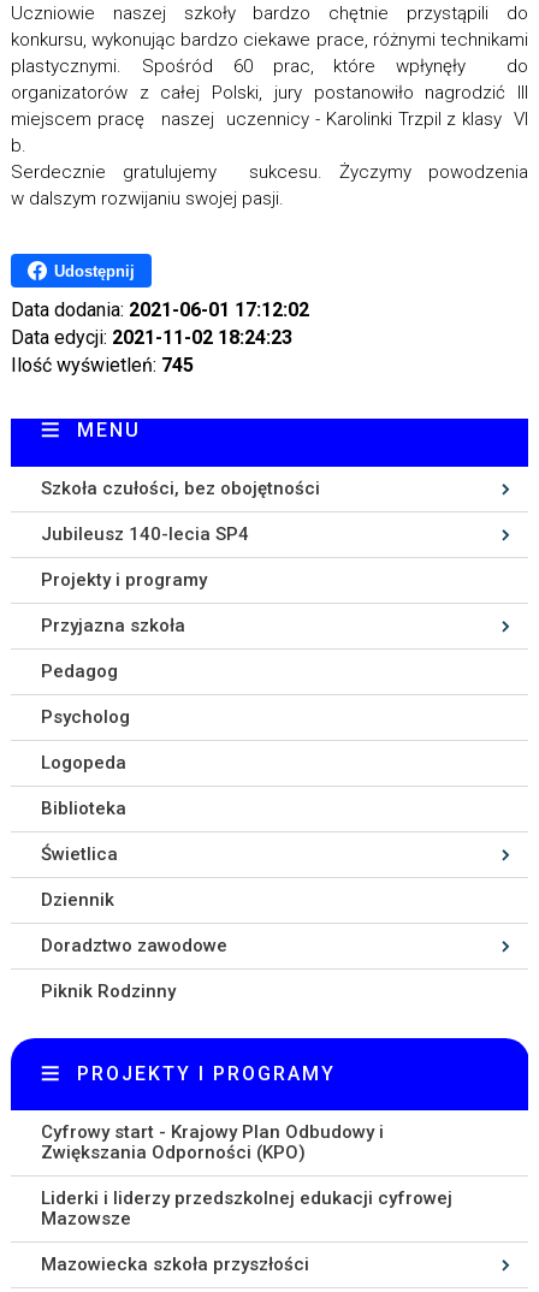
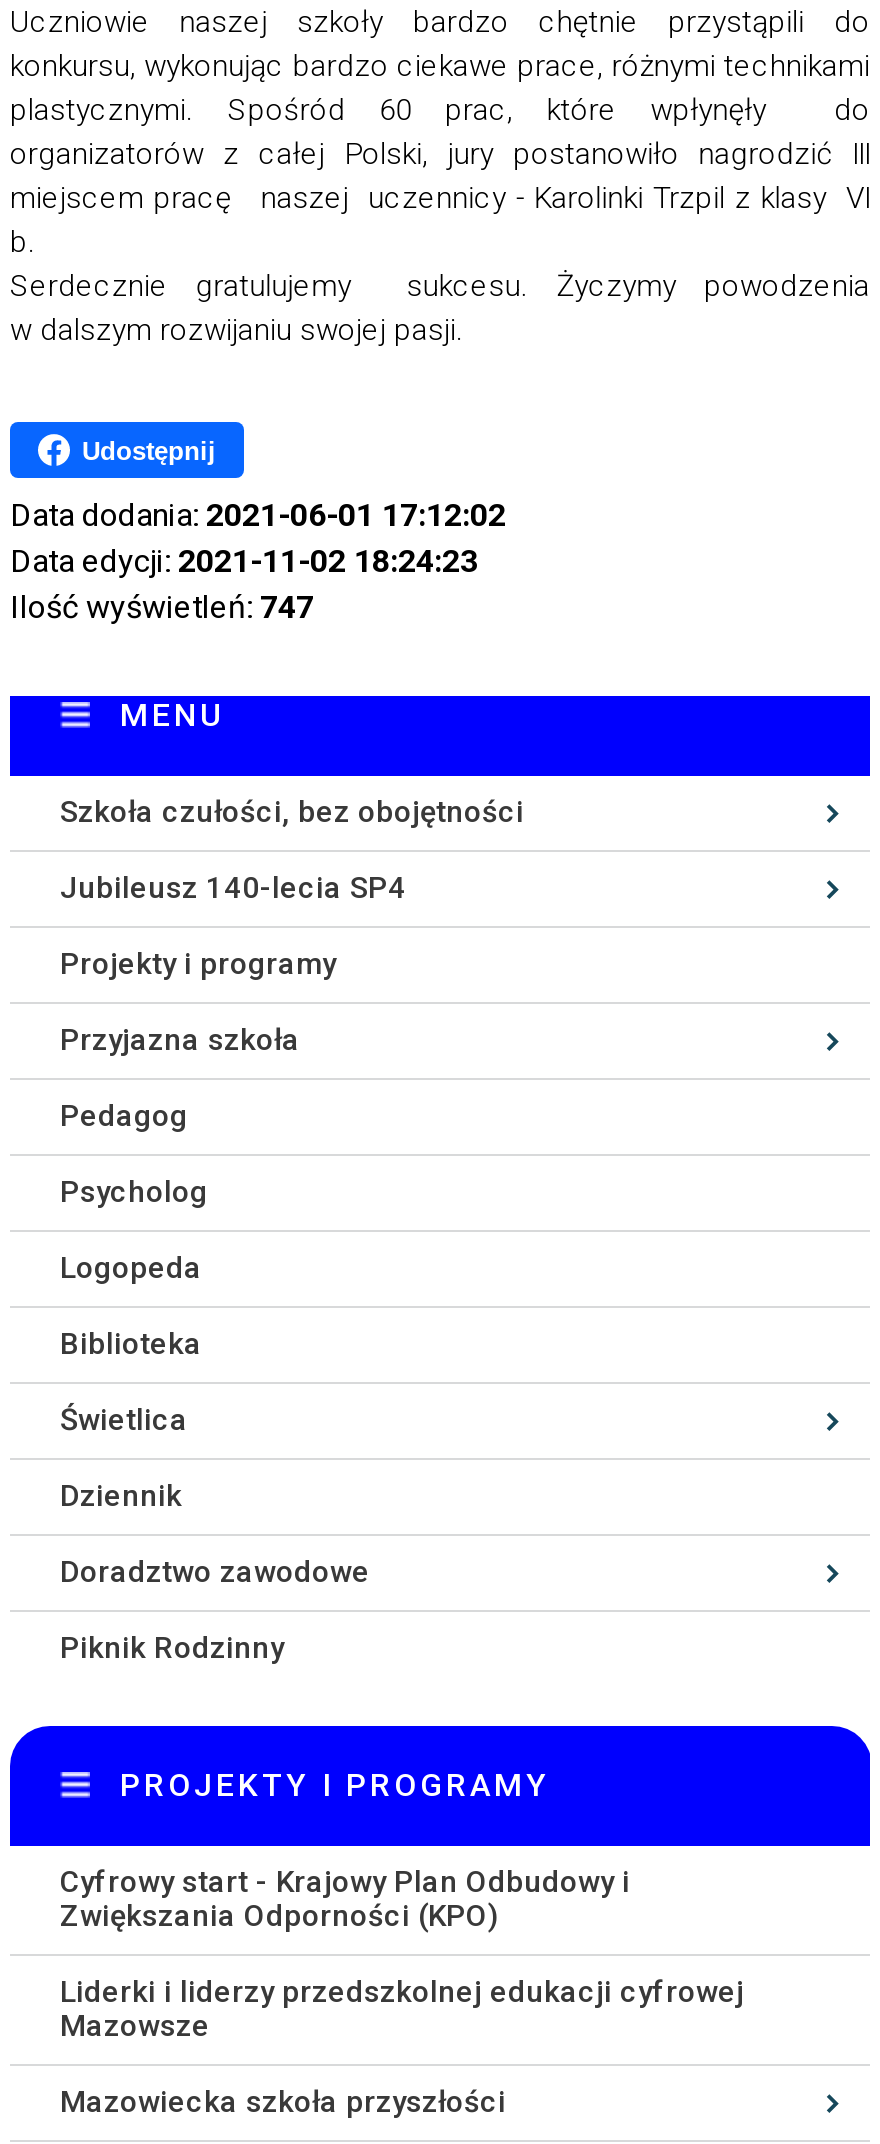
- Ilość wyświetleń: 745
+ Ilość wyświetleń: 747
